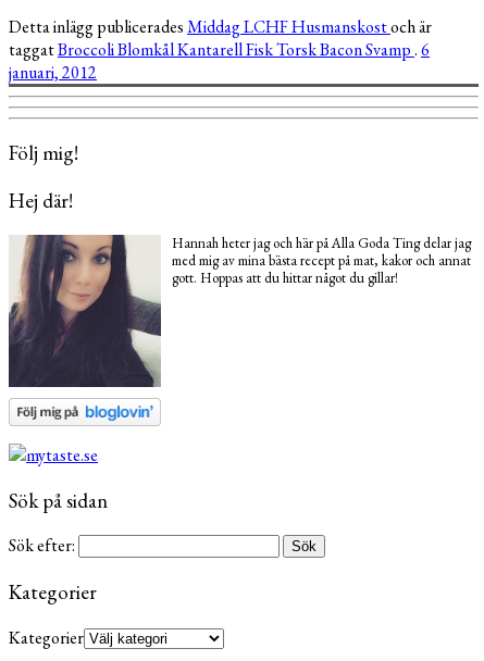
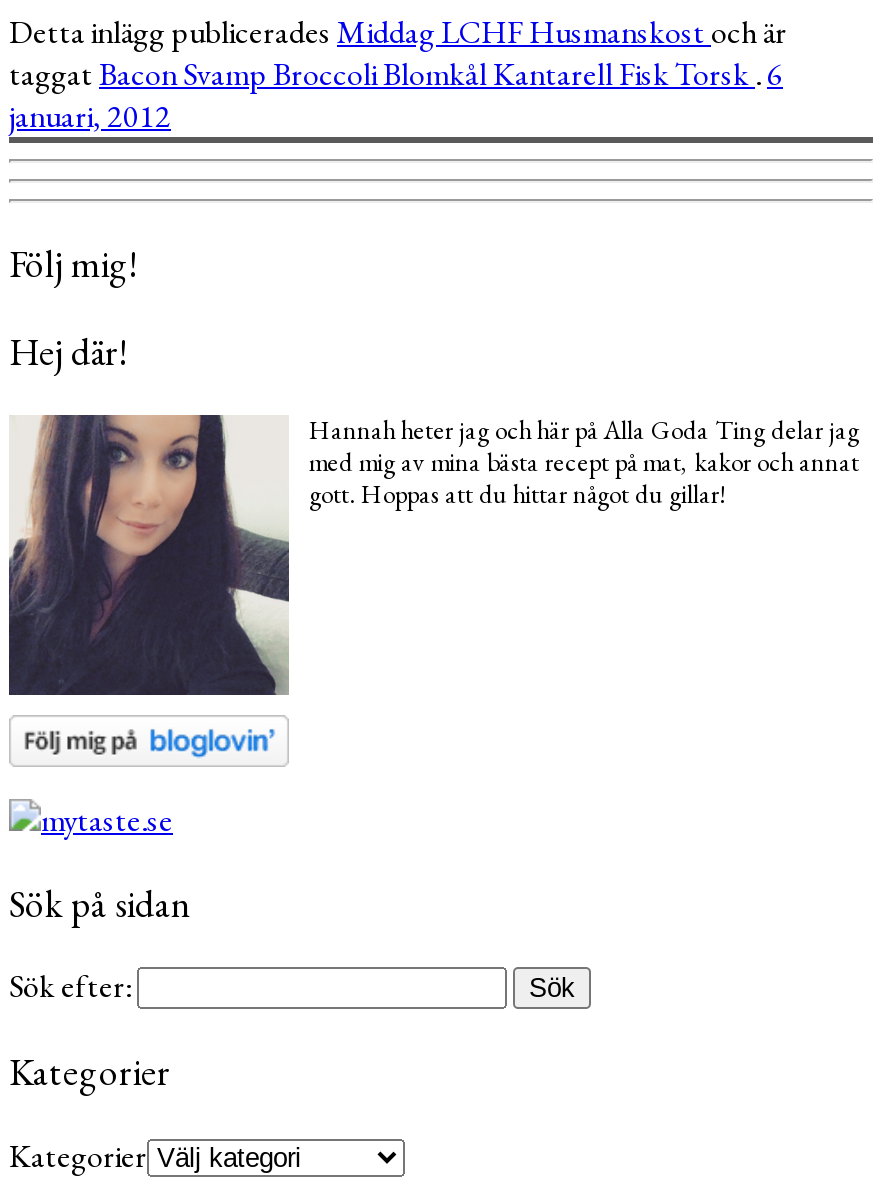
- taggat BroccoliBlomkål KantarellFiskTorskBaconSvamp.6
+ taggat BaconSvamp BroccoliBlomkålKantarellFiskTorsk.6
